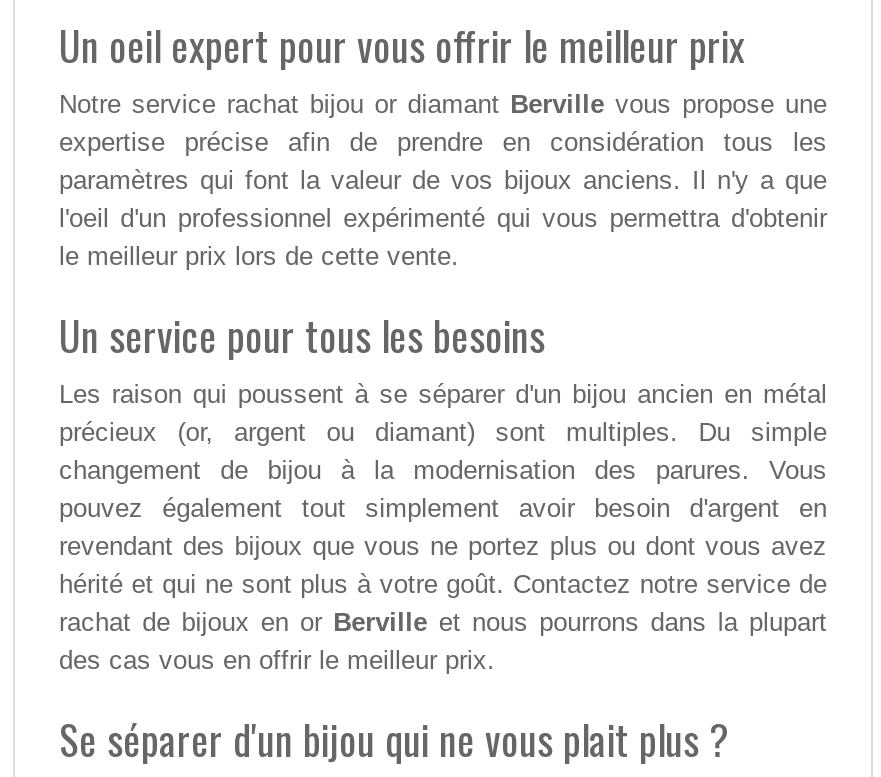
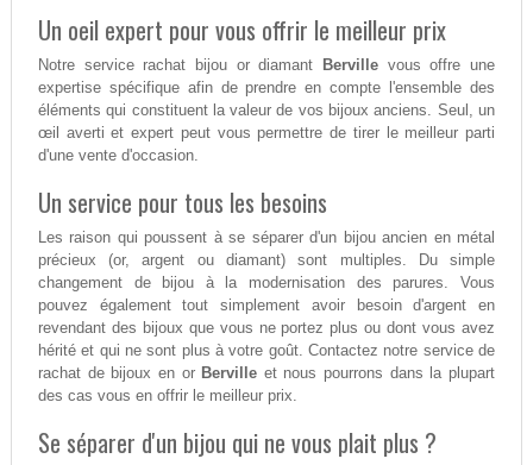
- Notre service rachat bijou or diamant Berville vous propose une
- expertise précise afin de prendre en considération tous les
- paramètres qui font la valeur de vos bijoux anciens. Il n'y a que
- l'oeil d'un professionnel expérimenté qui vous permettra d'obtenir
- le meilleur prix lors de cette vente.
+ Notre service rachat bijou or diamant Berville vous offre une
+ expertise spécifique afin de prendre en compte l'ensemble des
+ éléments qui constituent la valeur de vos bijoux anciens. Seul, un
+ œil averti et expert peut vous permettre de tirer le meilleur parti
+ d'une vente d'occasion.
